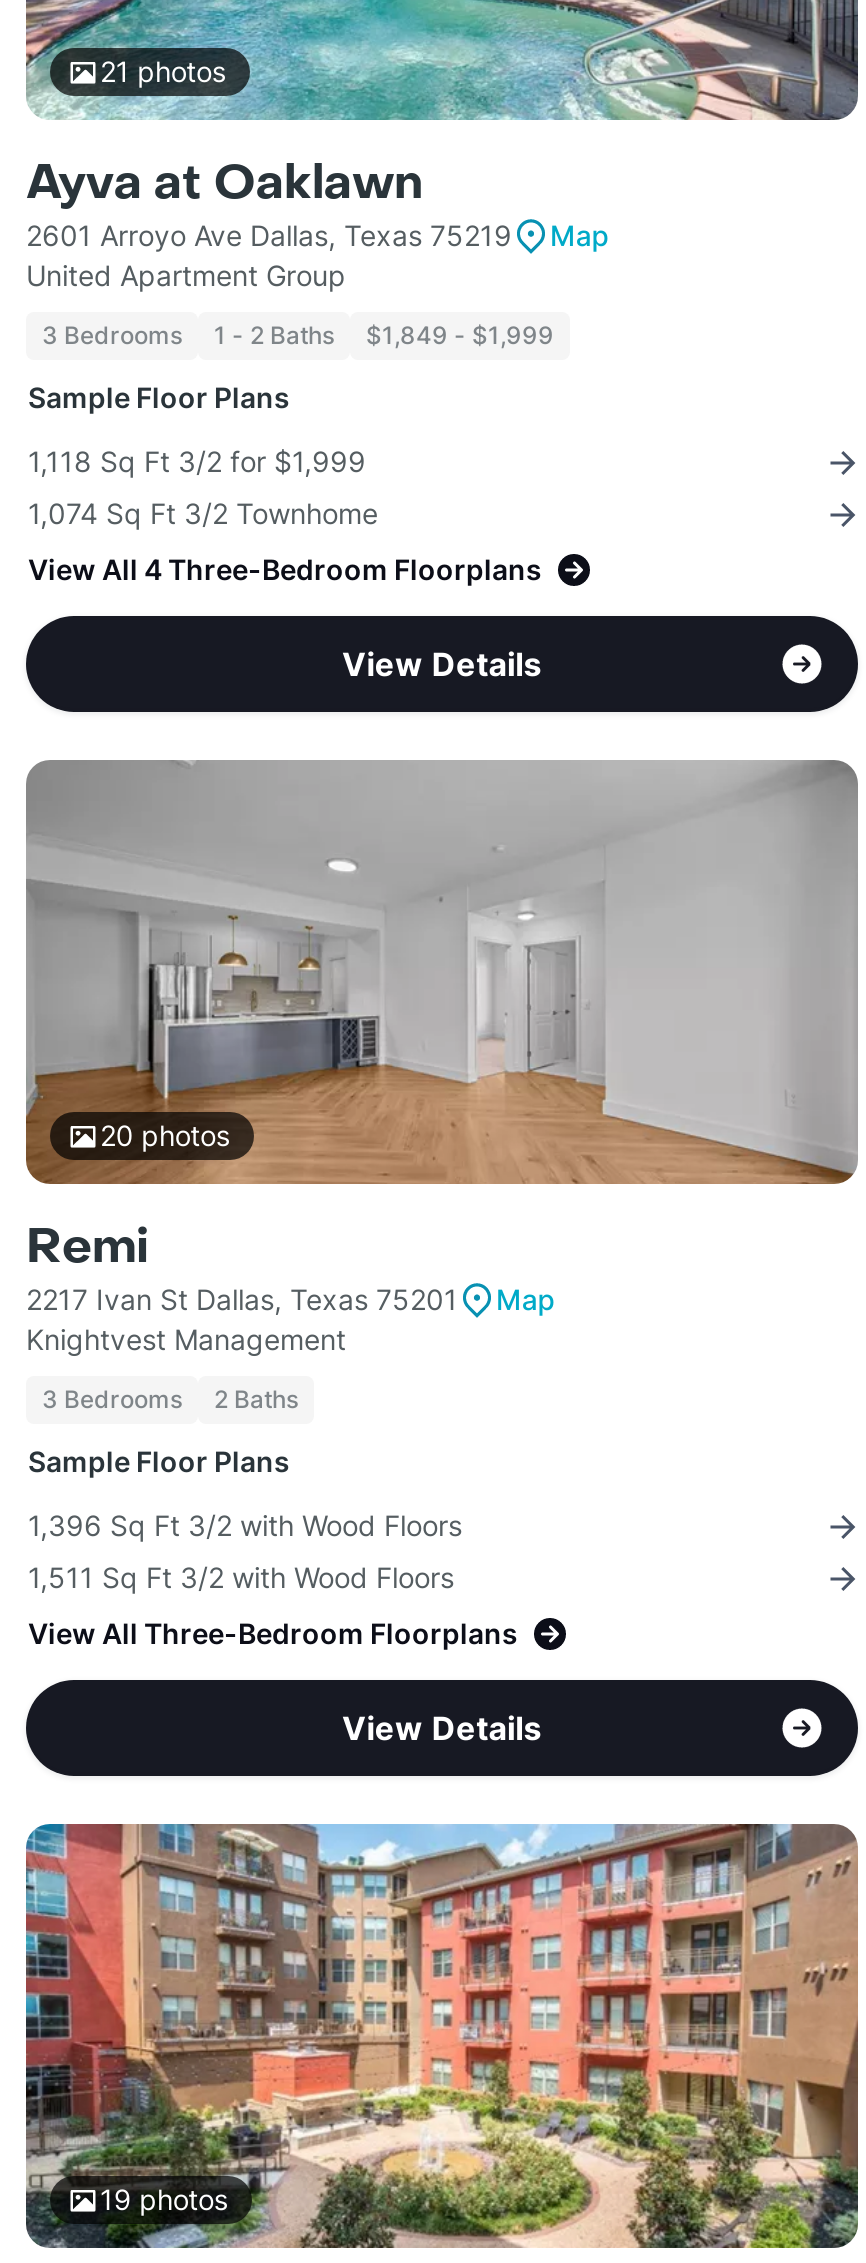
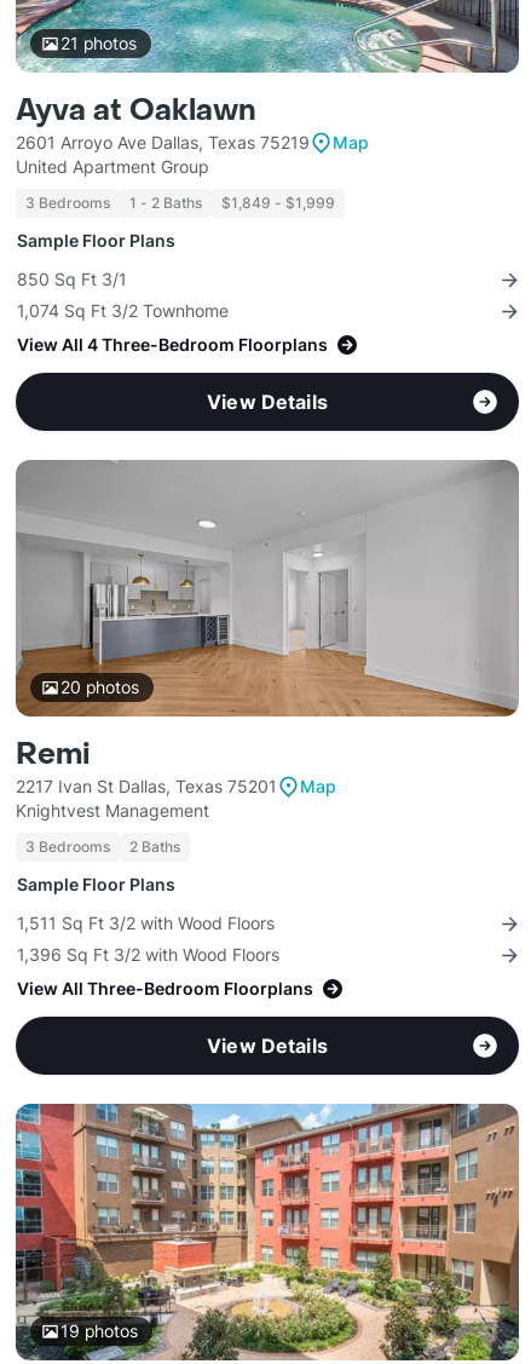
- 1,118 Sq Ft 3/2 for $1,999
+ 850 Sq Ft 3/1

moved down: 1,396 Sq Ft 3/2 with Wood Floors

moved up: 1,511 Sq Ft 3/2 with Wood Floors
